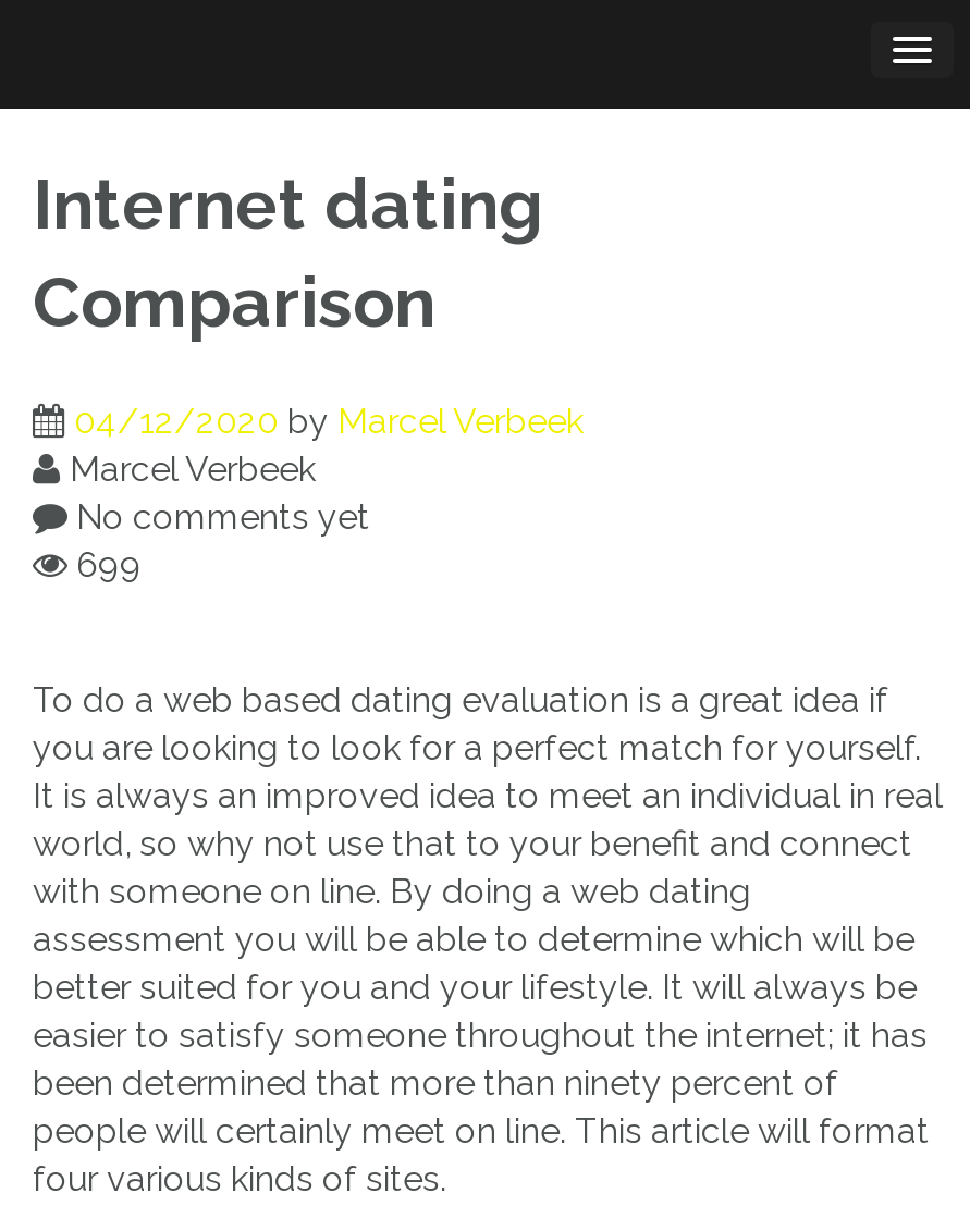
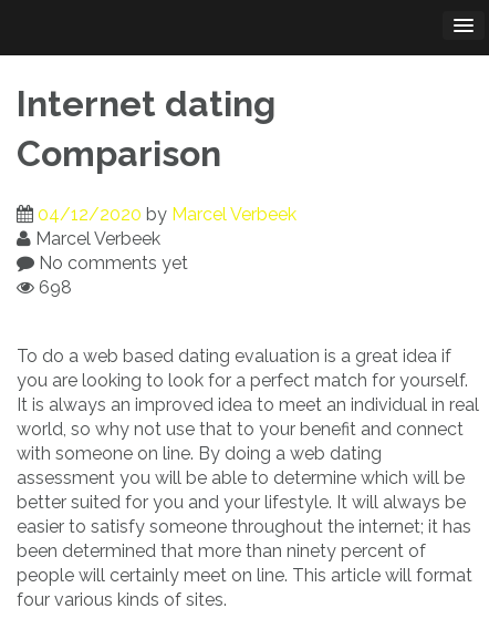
- 699
+ 698
